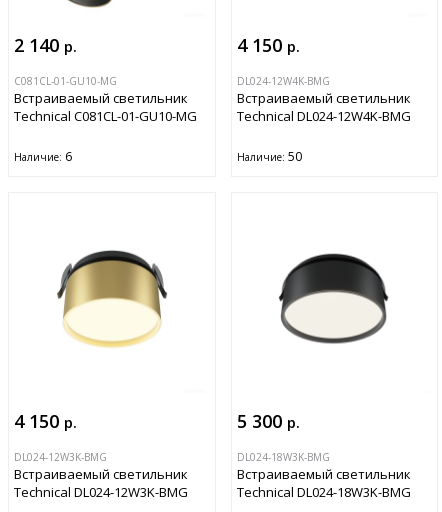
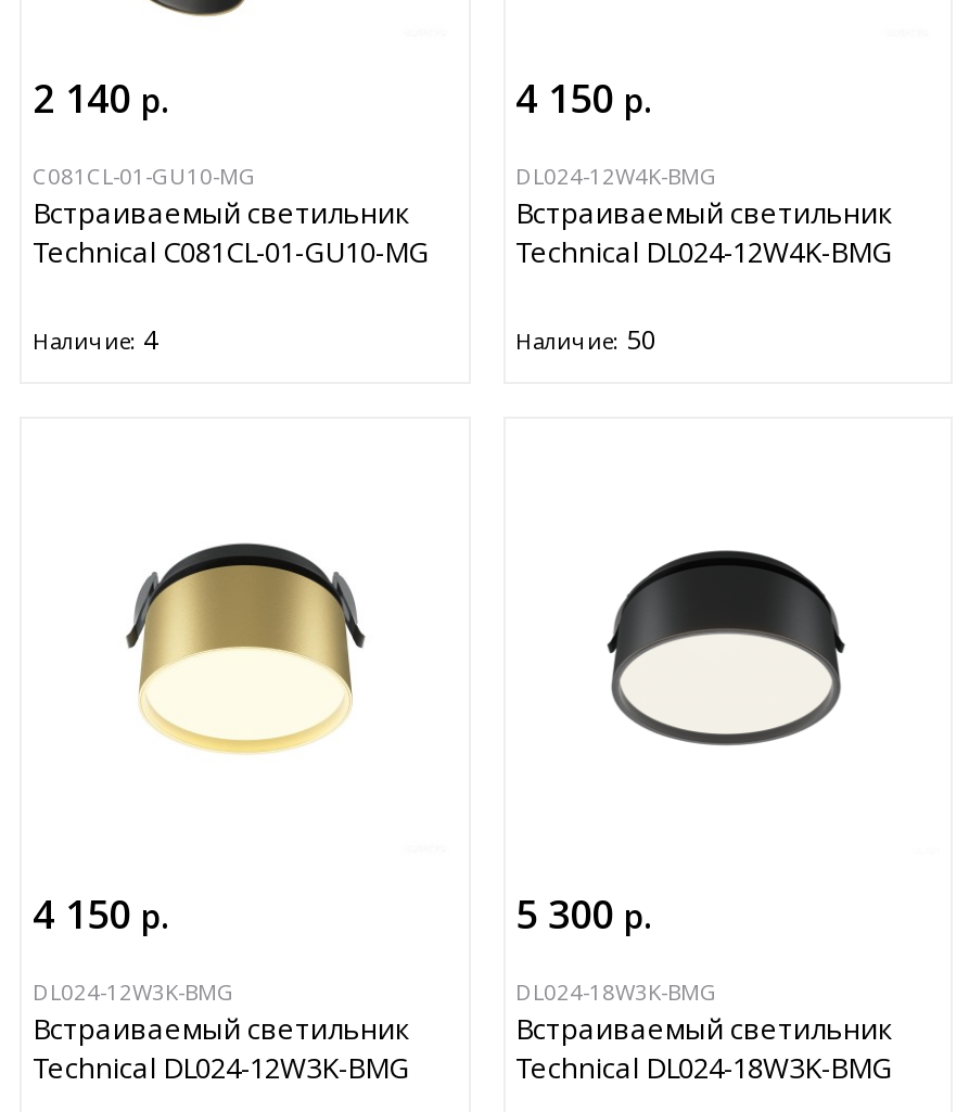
- Наличие: 6
+ Наличие: 4
